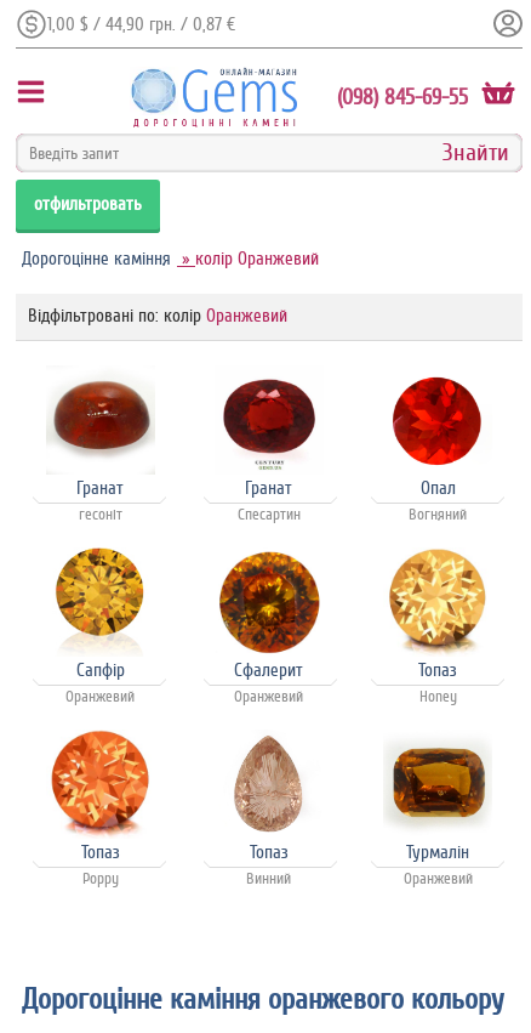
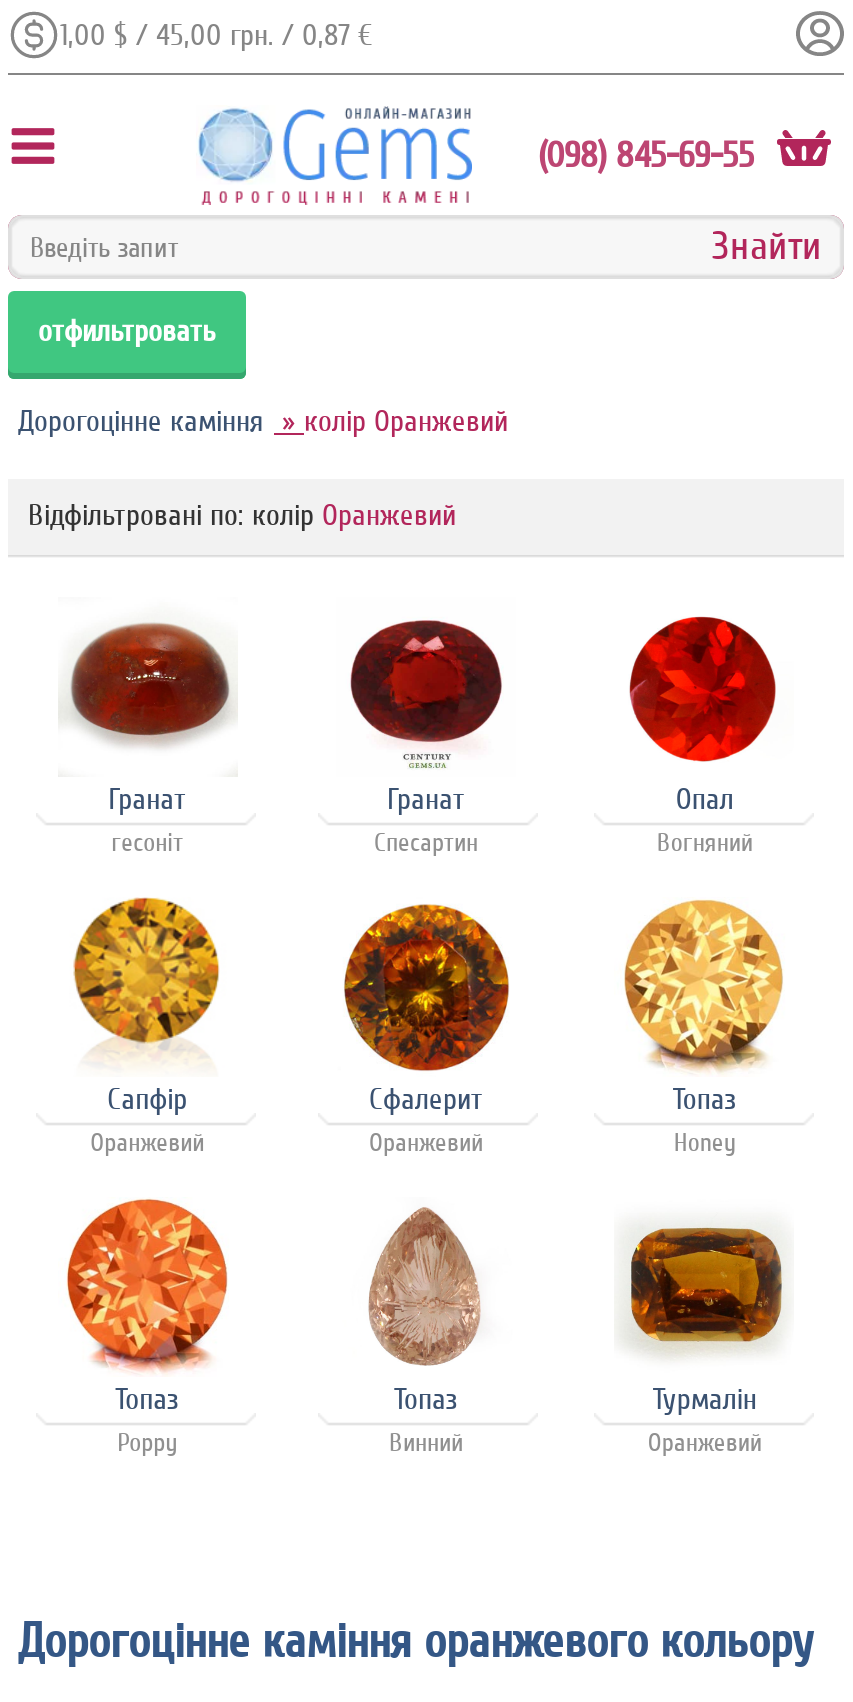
- 1,00 $ / 44,90 грн. / 0,87 €
+ 1,00 $ / 45,00 грн. / 0,87 €
